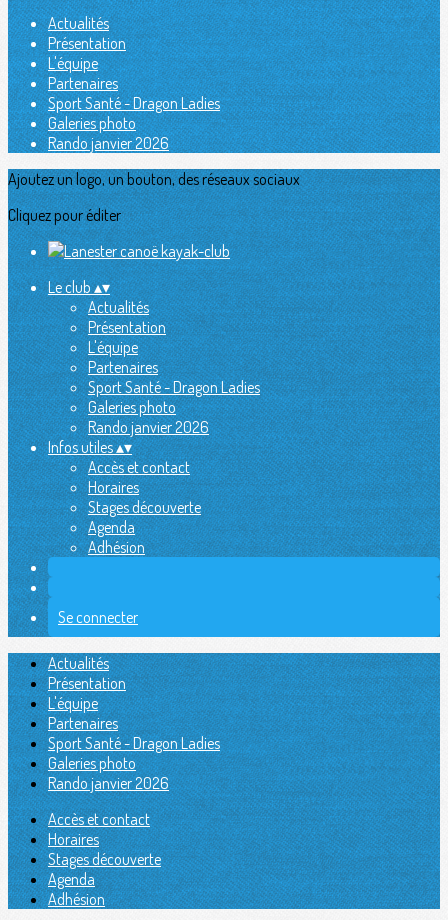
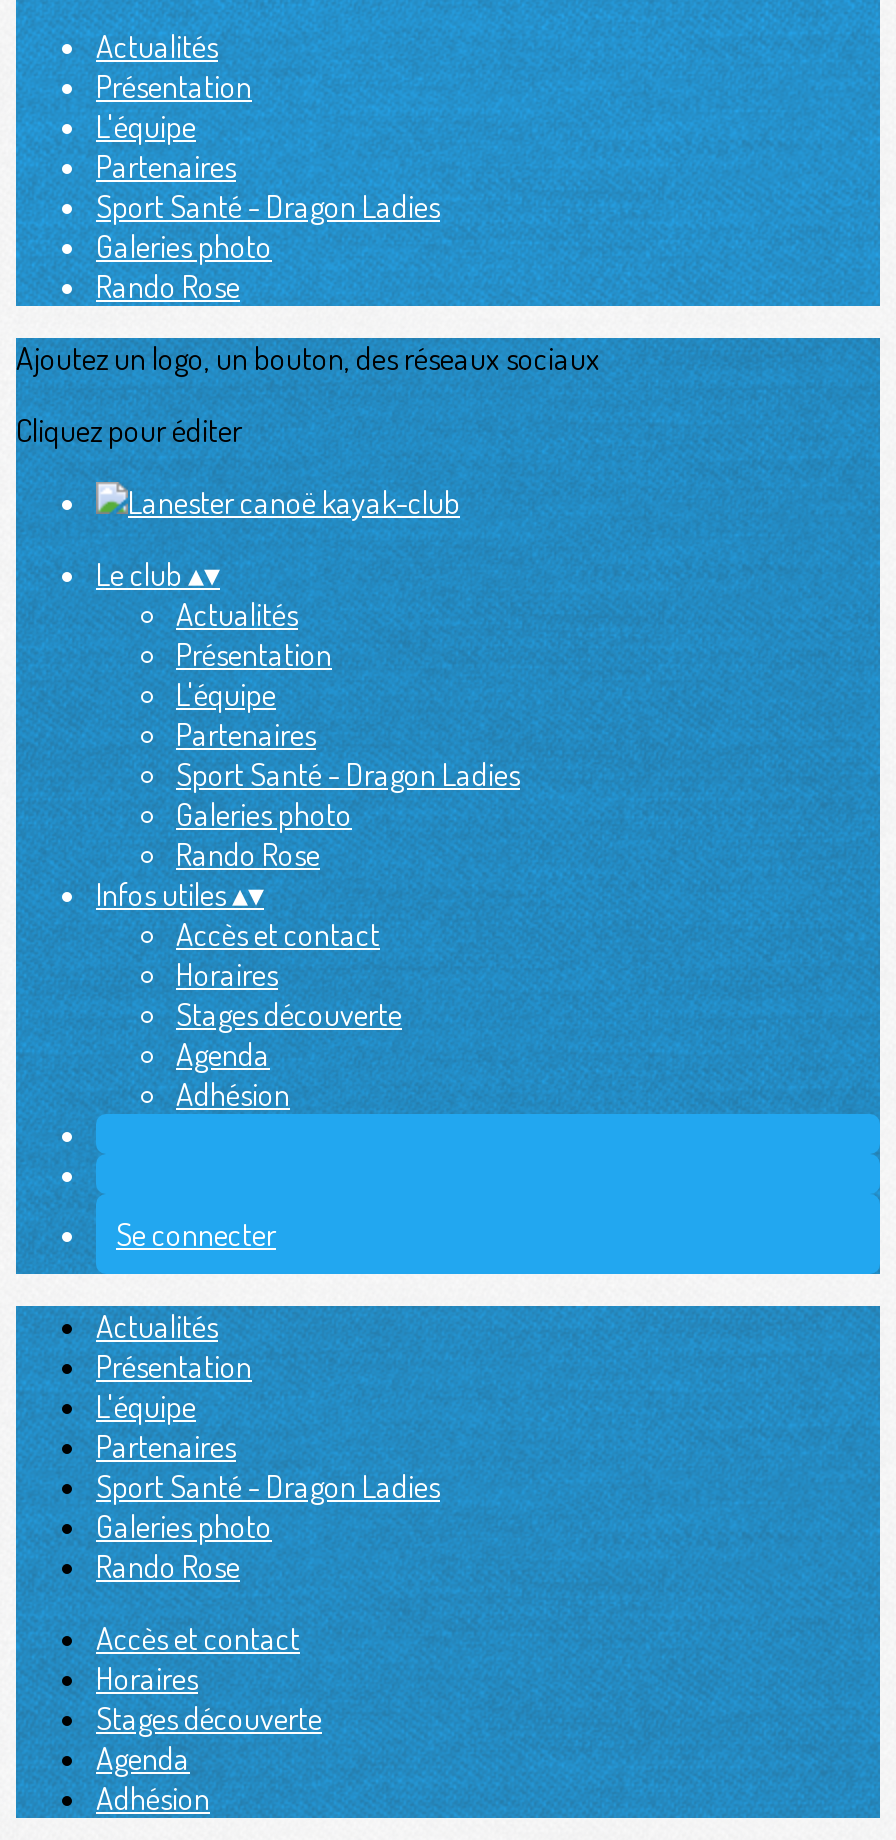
- Rando janvier 2026
+ Rando Rose

- Rando janvier 2026
+ Rando Rose

- Rando janvier 2026
+ Rando Rose
